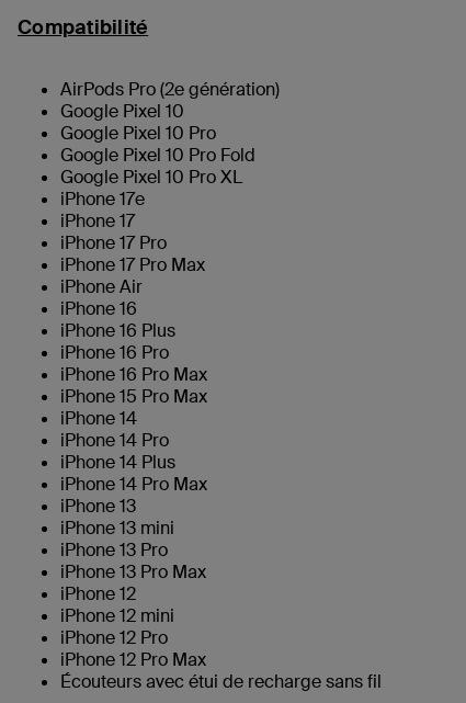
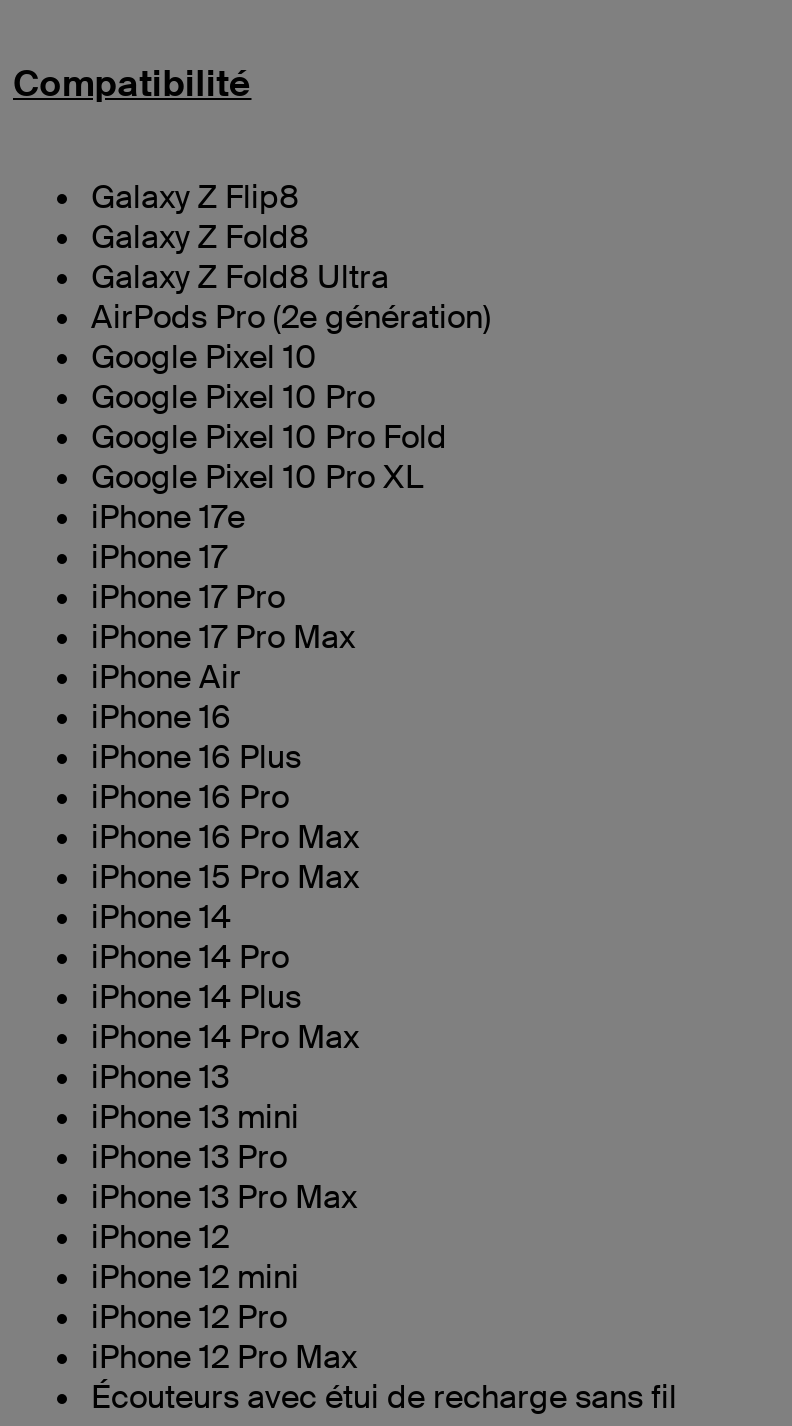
+ Galaxy Z Flip8
+ Galaxy Z Fold8
+ Galaxy Z Fold8 Ultra
